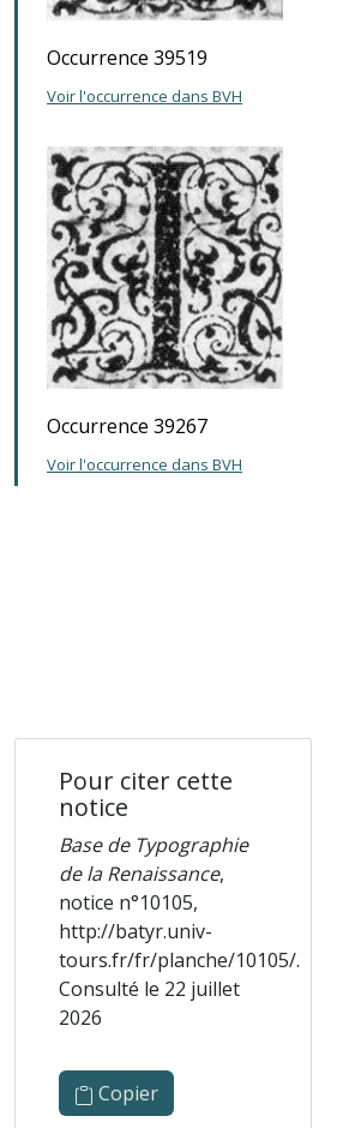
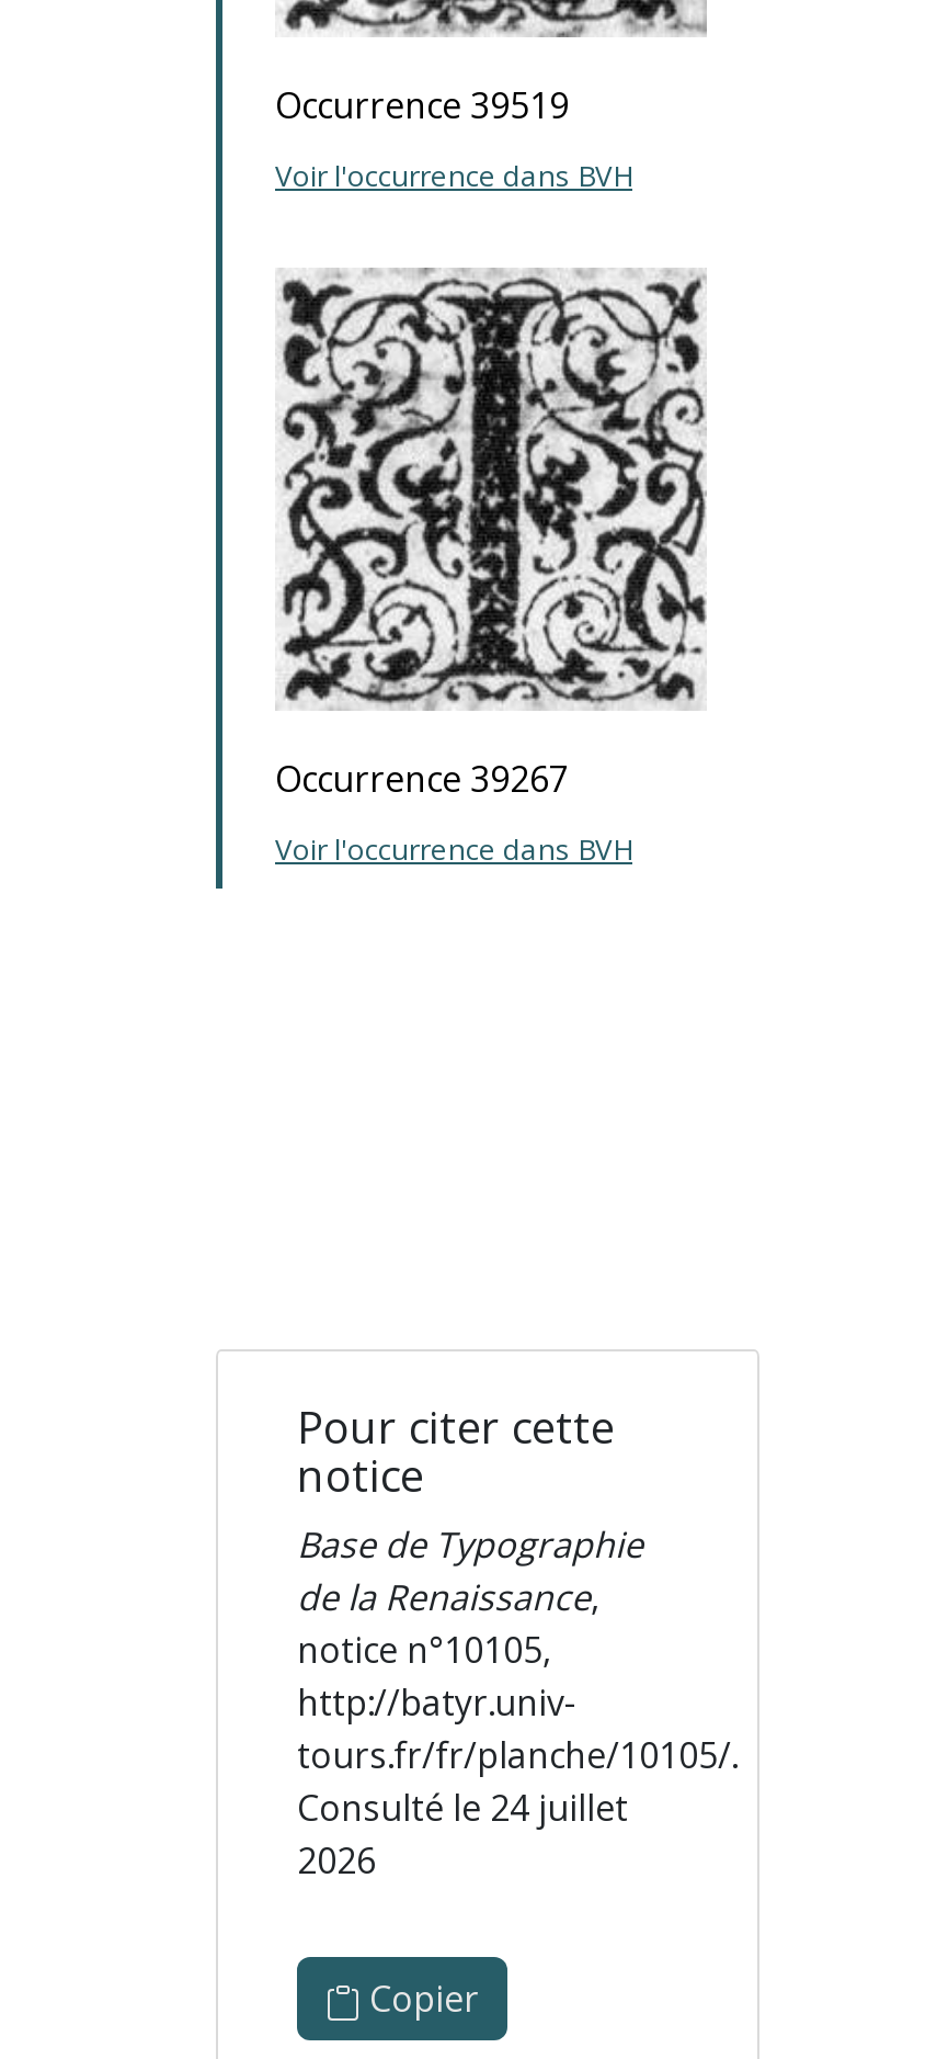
- Consulté le 22 juillet
+ Consulté le 24 juillet
